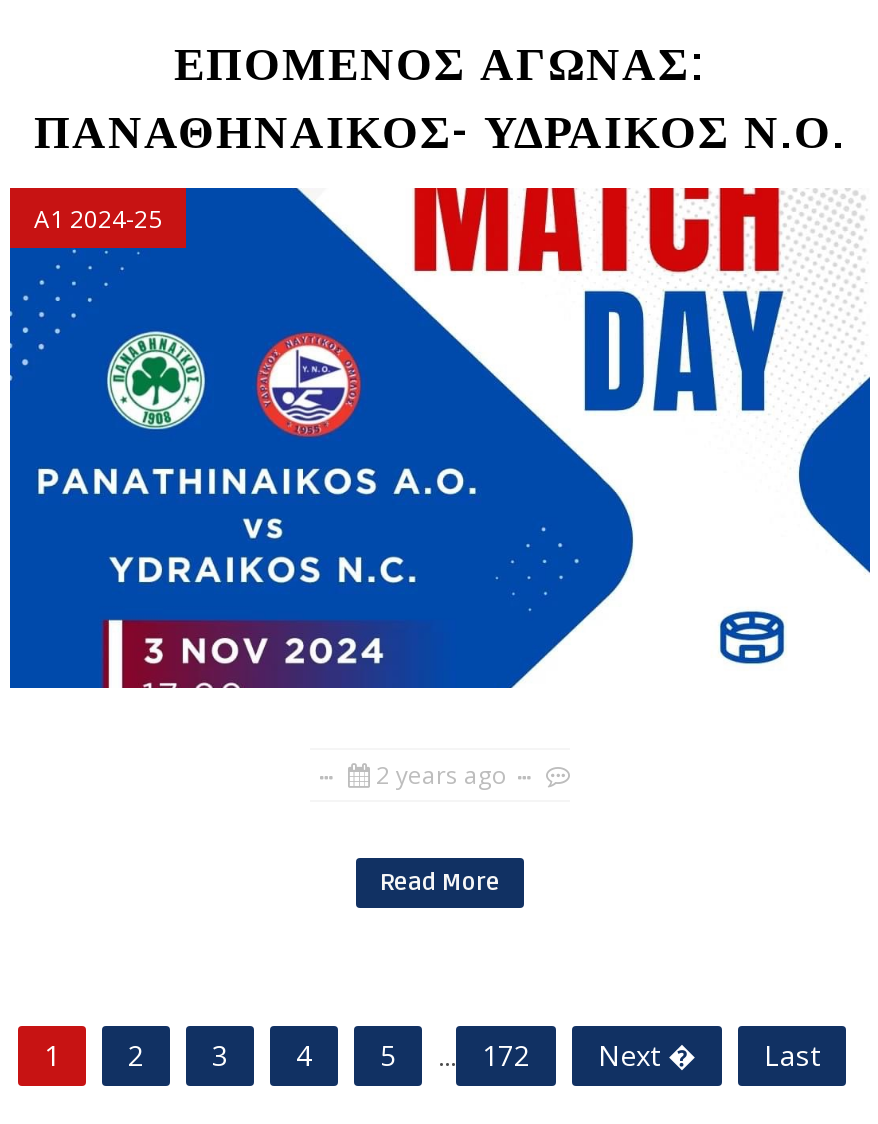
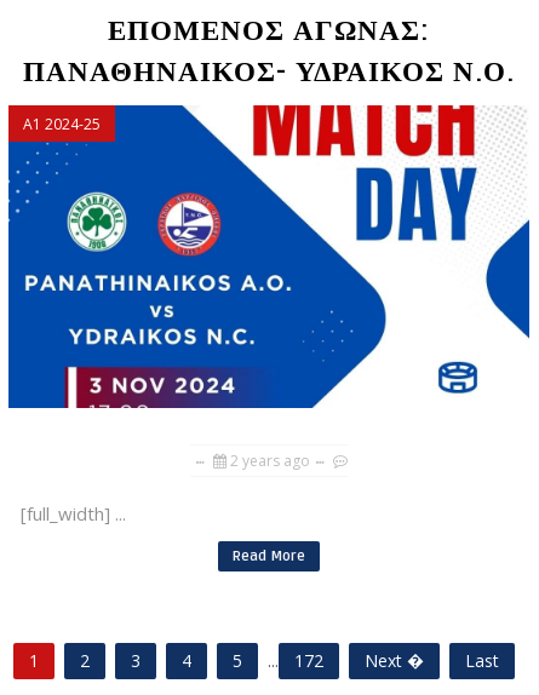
+ [full_width] ...
